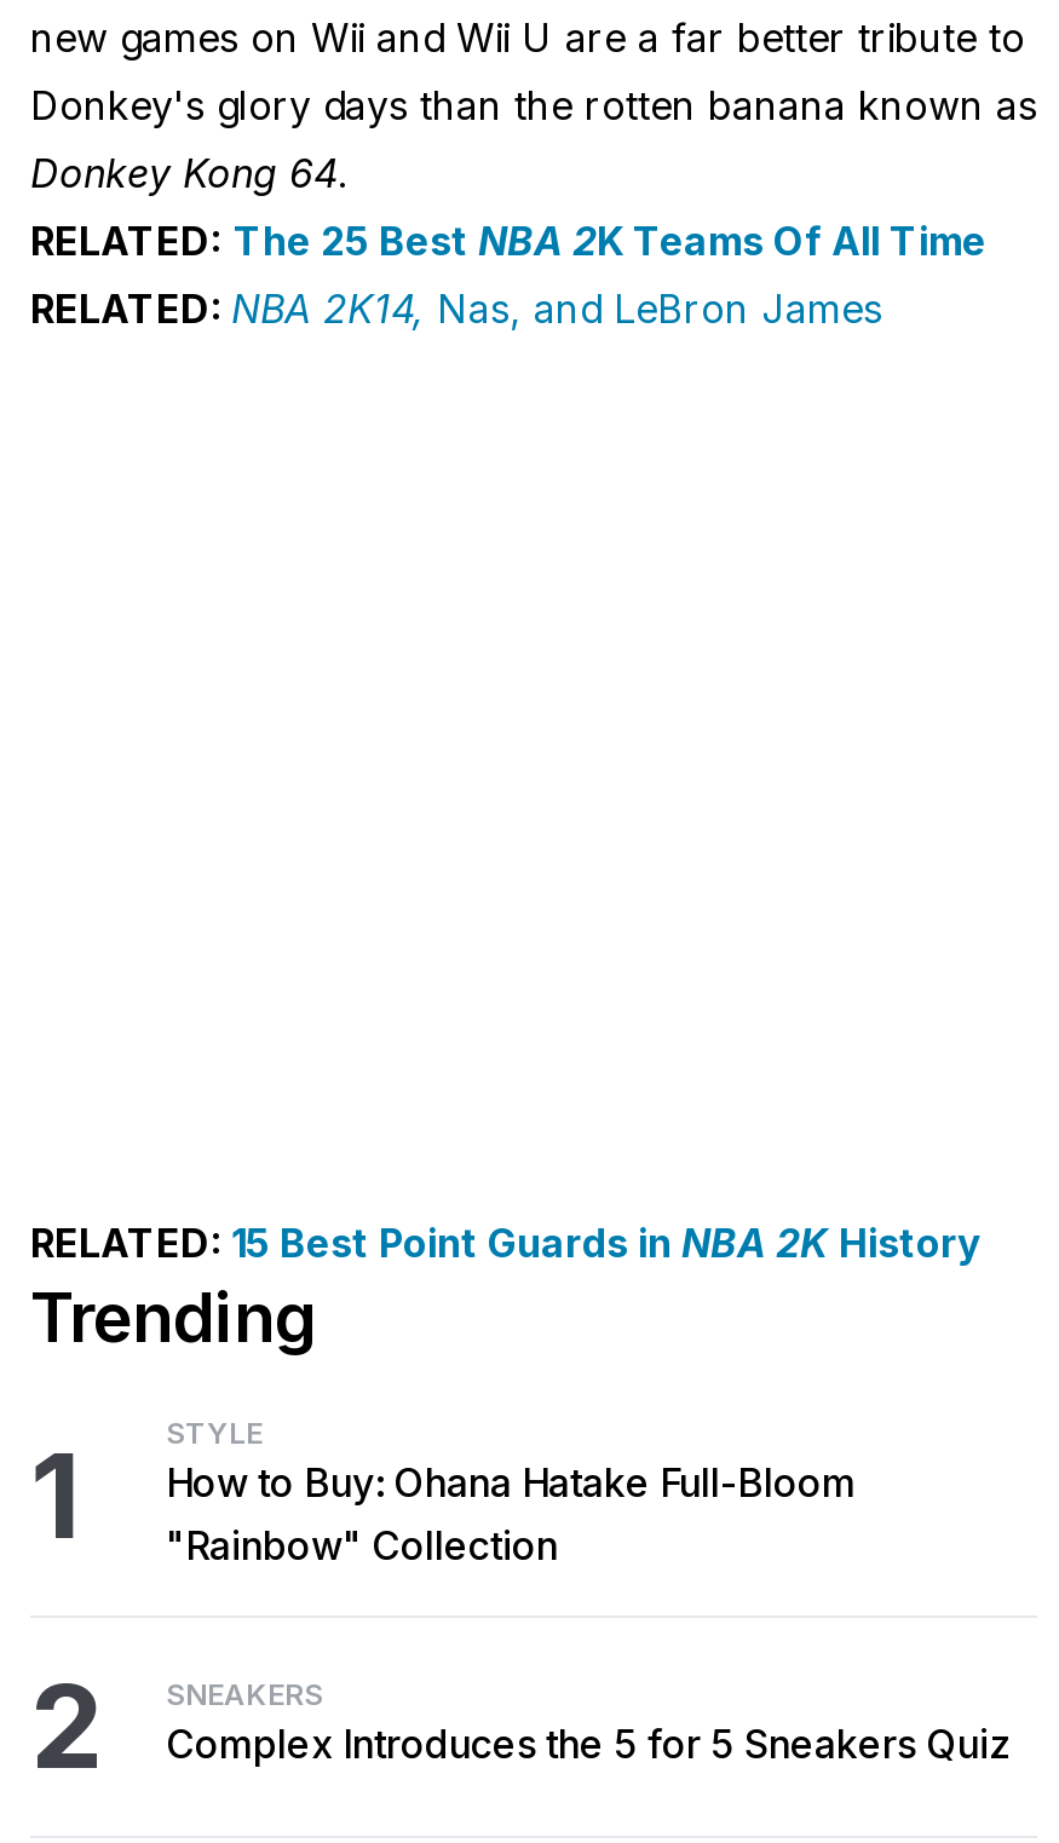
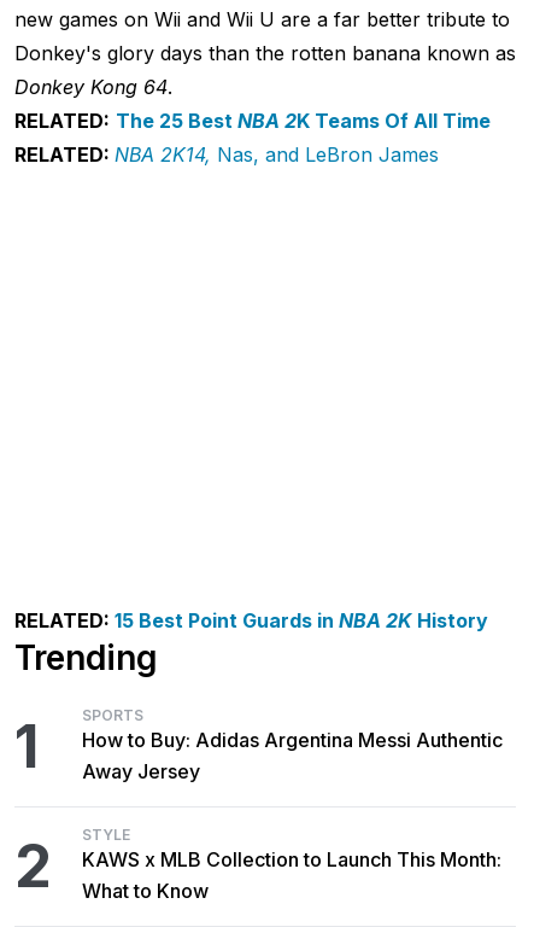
- STYLE
- How to Buy: Ohana Hatake Full-Bloom
- "Rainbow" Collection
+ SPORTS
+ How to Buy: Adidas Argentina Messi Authentic
+ Away Jersey

- SNEAKERS
- Complex Introduces the 5 for 5 Sneakers Quiz
+ STYLE
+ KAWS x MLB Collection to Launch This Month:
+ What to Know
